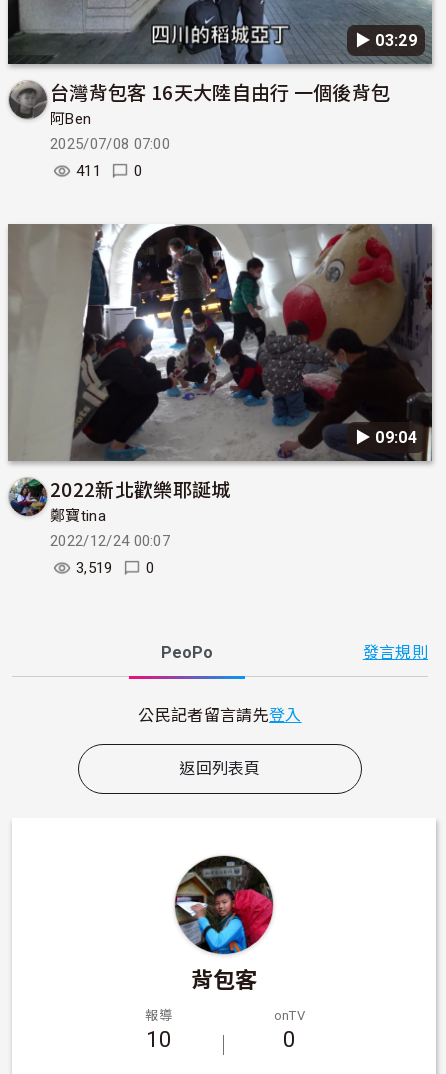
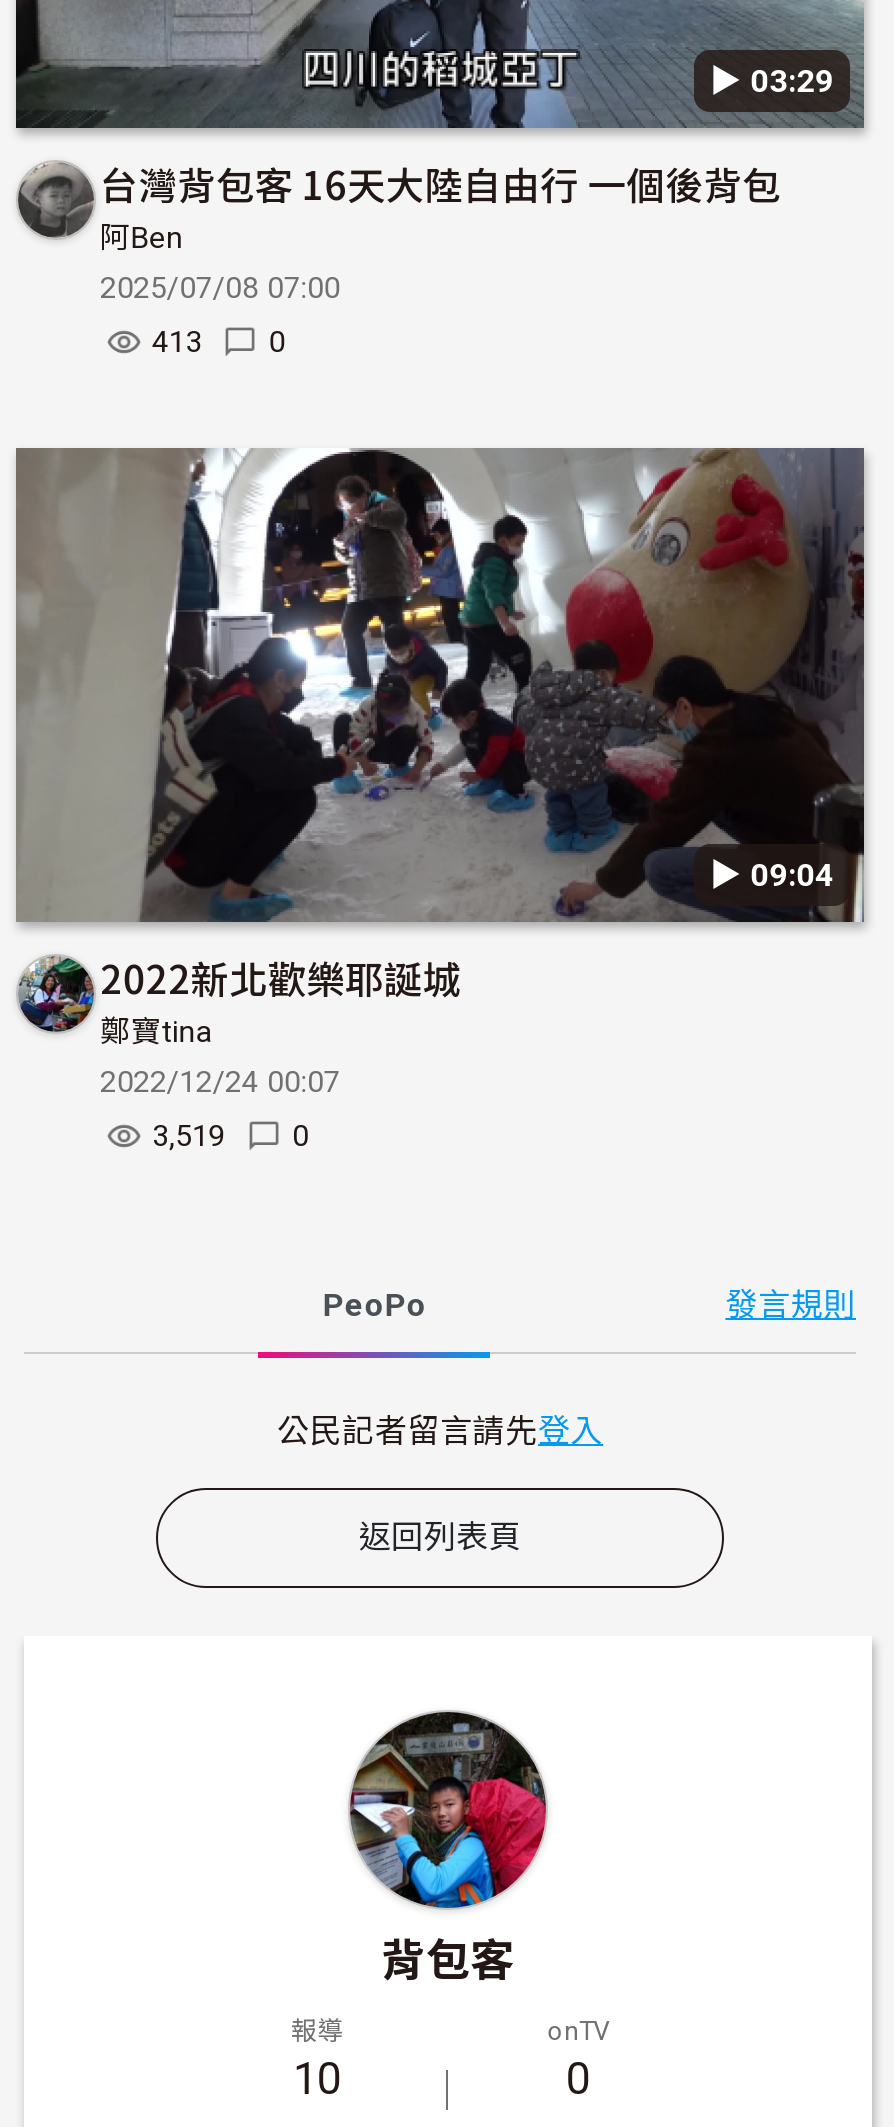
- 411 0
+ 413 0
